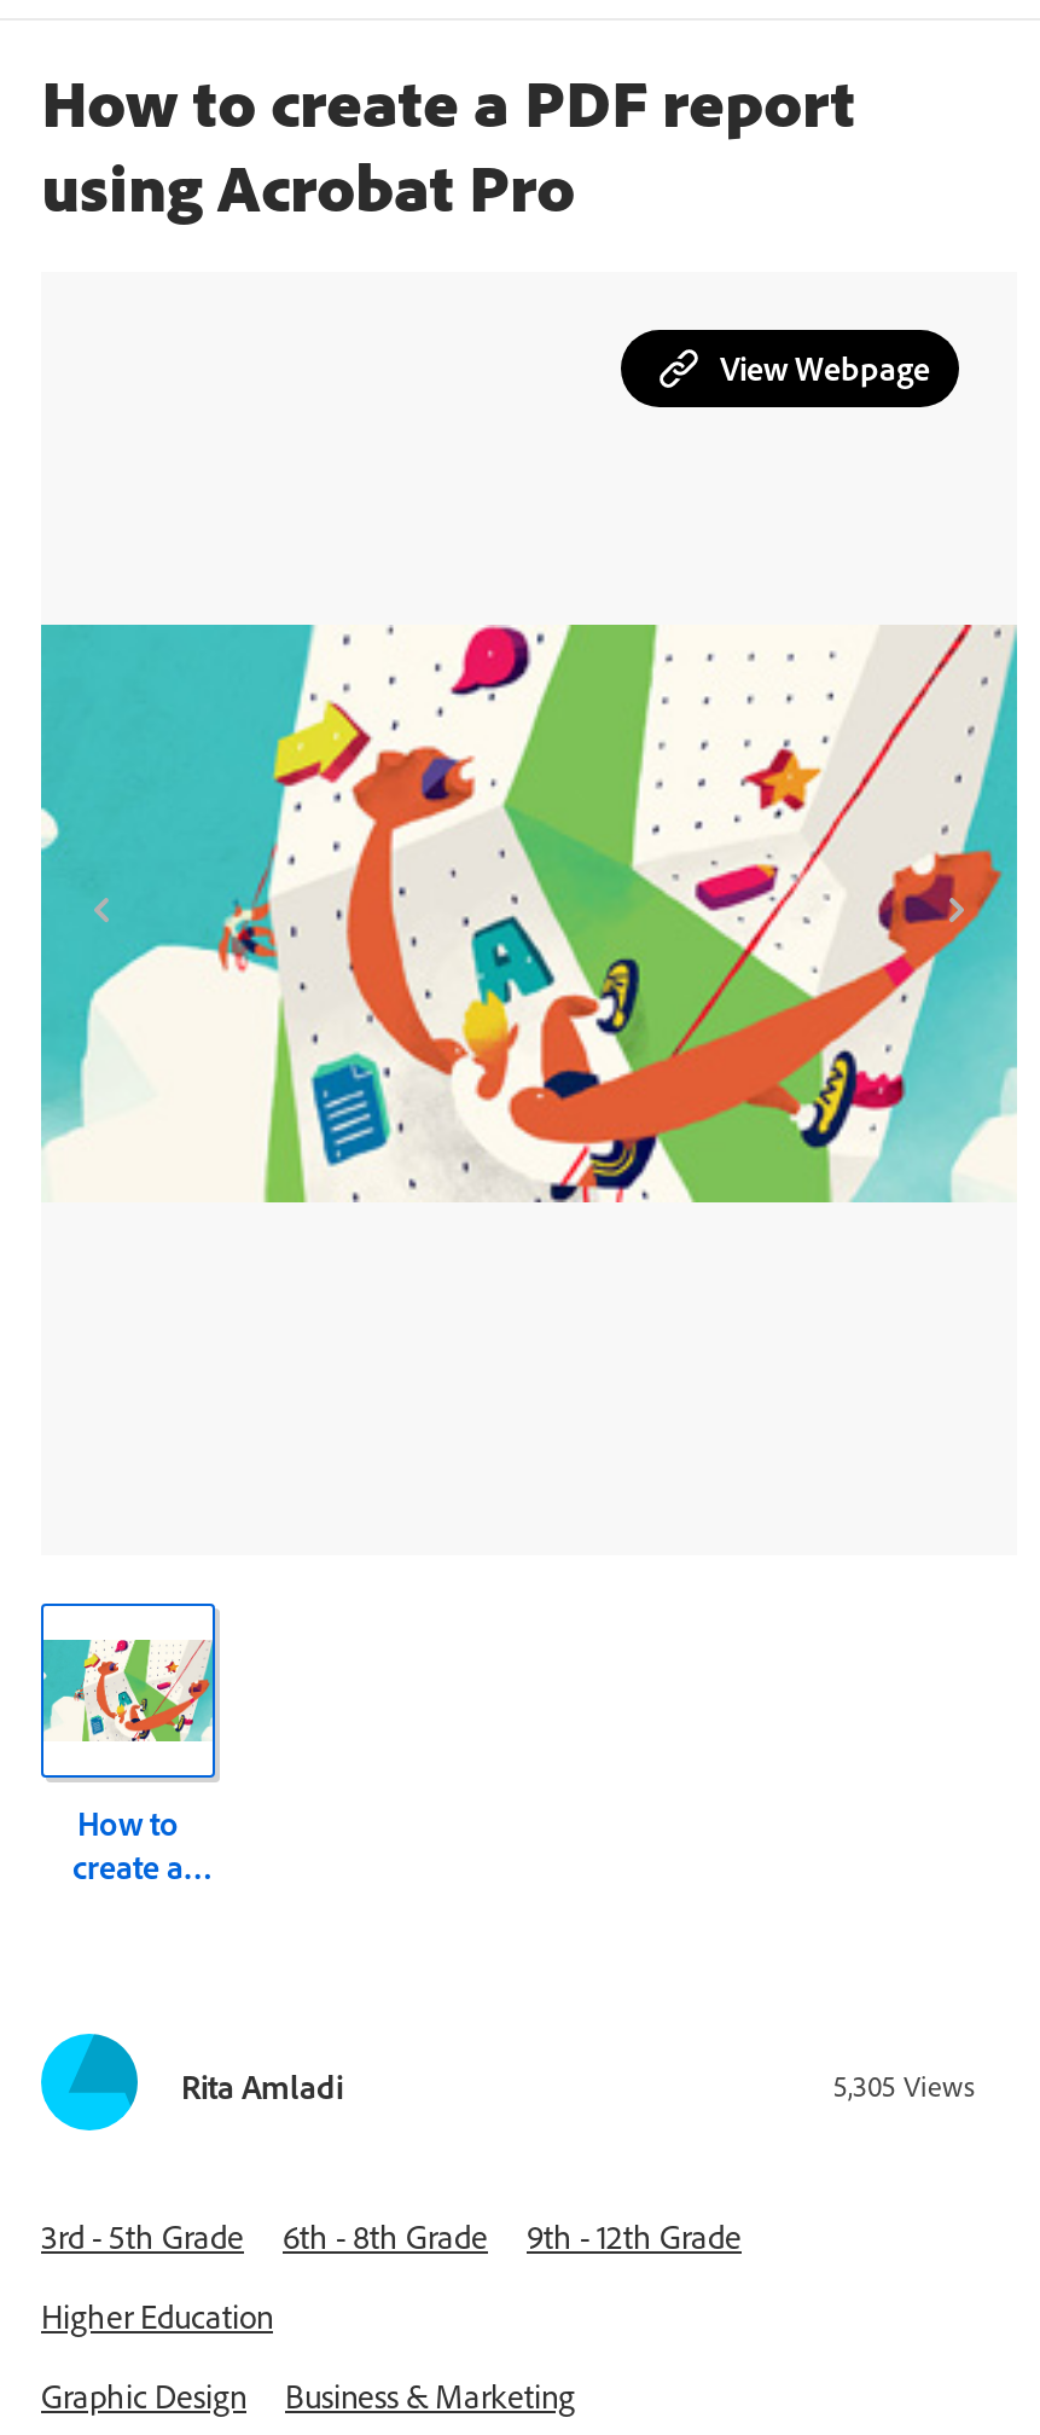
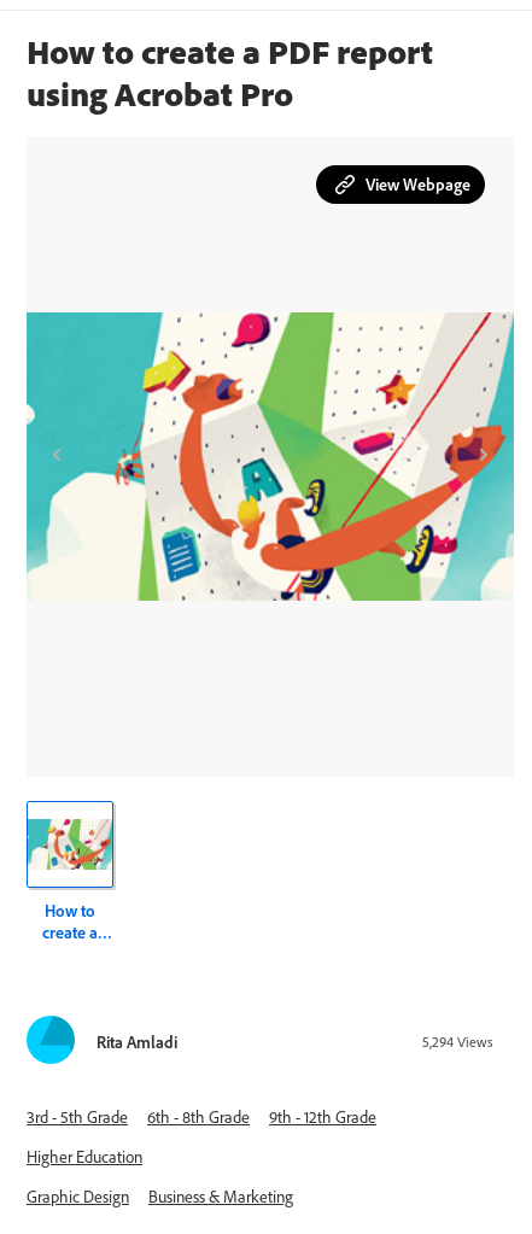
- 5,305 Views
+ 5,294 Views
